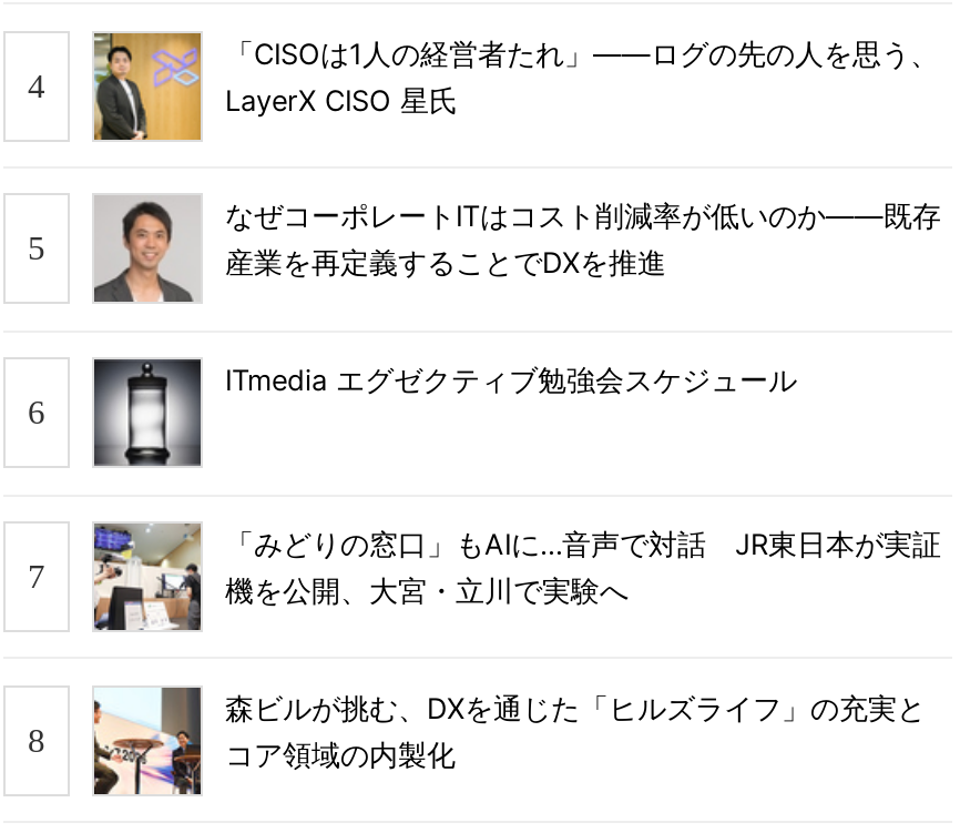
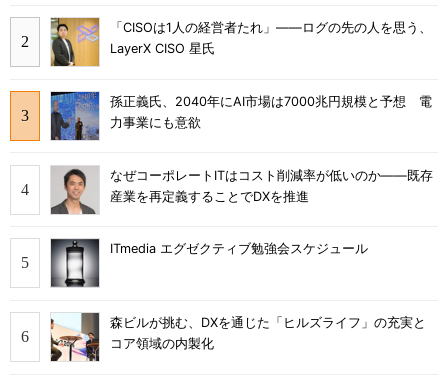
+ [image]

+ [image]
+ 孫正義氏、2040年にAI市場は7000兆円規模と予想 電
+ 力事業にも意欲

moved down: [image] | なぜコーポレートITはコスト削減率が低いのか――既存 | 産業を再定義することでDXを推進 | ITmedia エグゼクティブ勉強会スケジュール

moved down: [image]

- [image]
- 「みどりの窓口」もAIに…音声で対話 JR東日本が実証
- 機を公開、大宮・立川で実験へ
